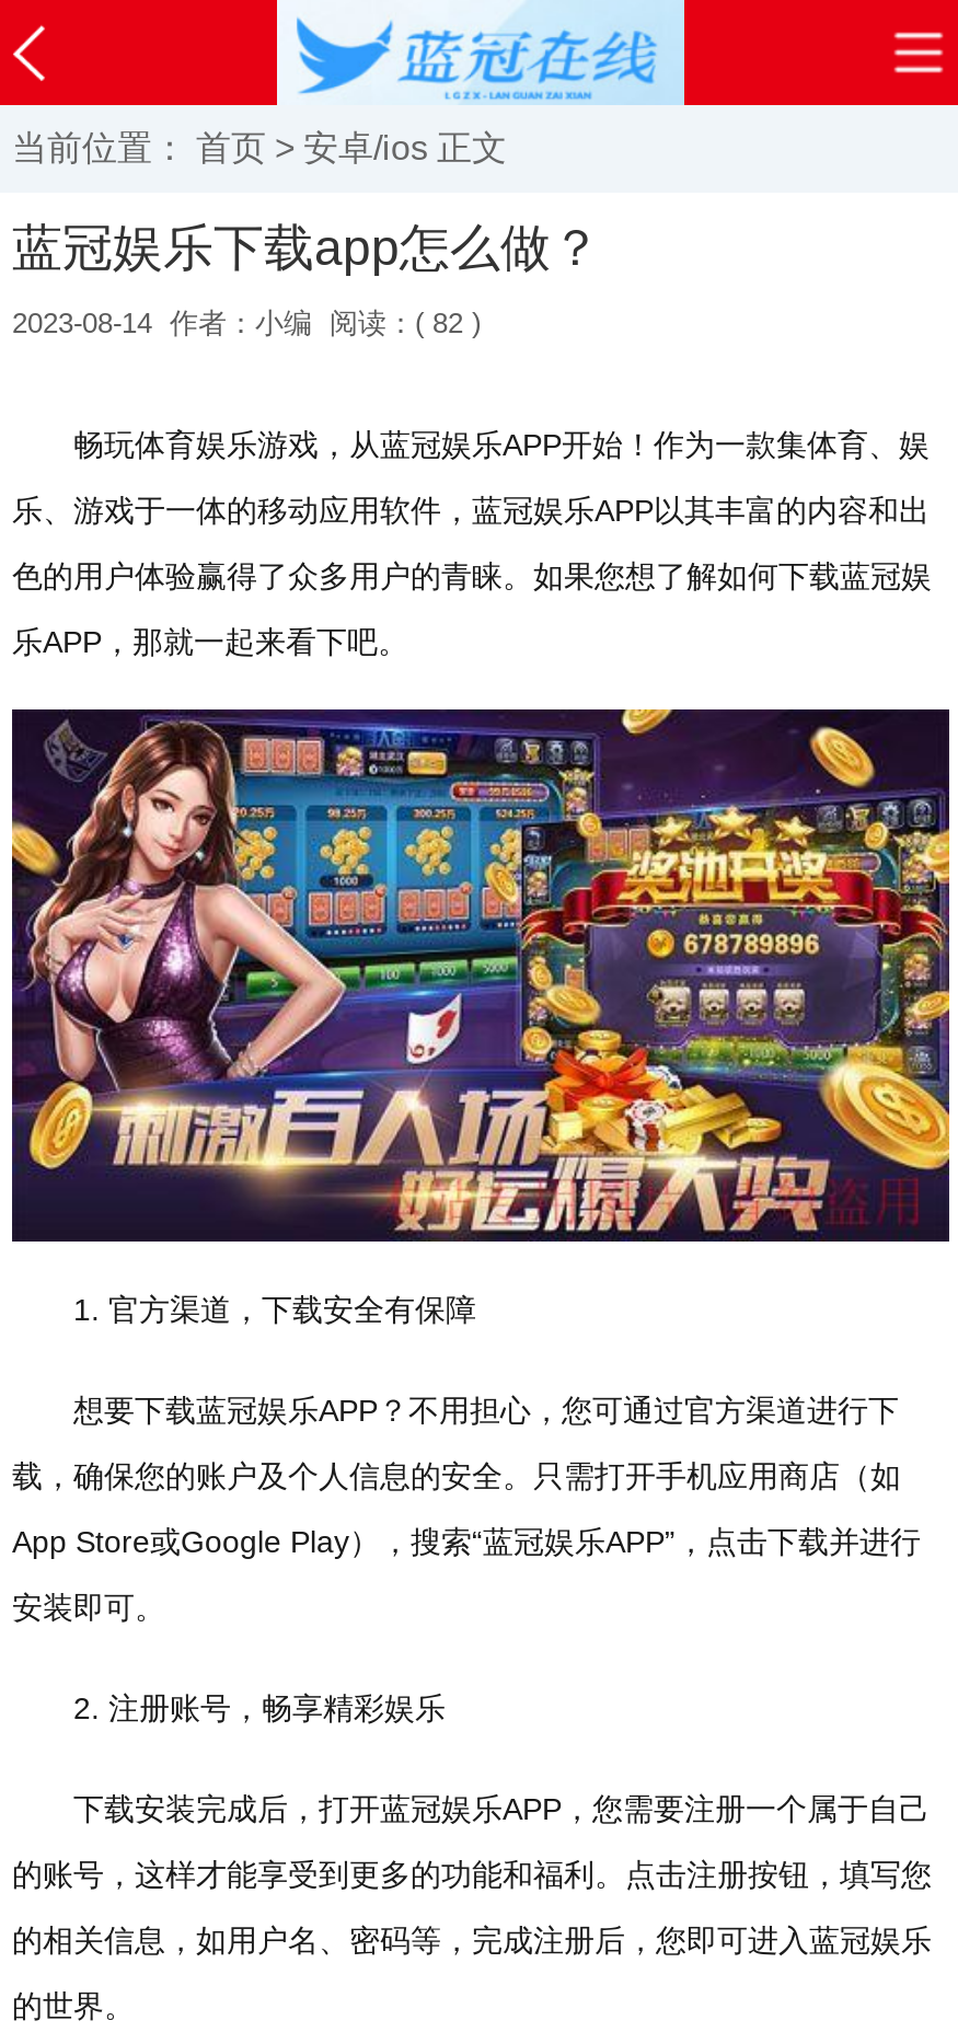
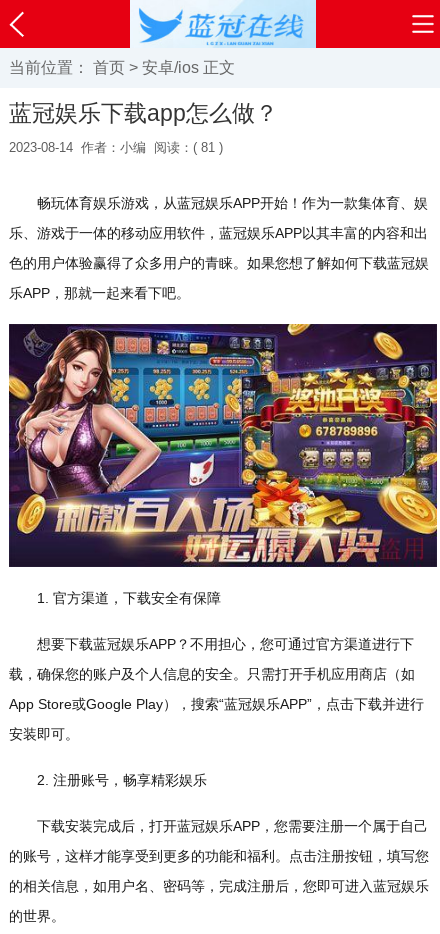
- 2023-08-14 作者：小编 阅读：(82 )
+ 2023-08-14 作者：小编 阅读：(81 )
